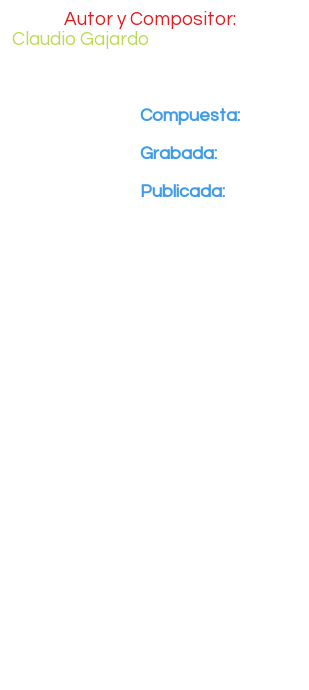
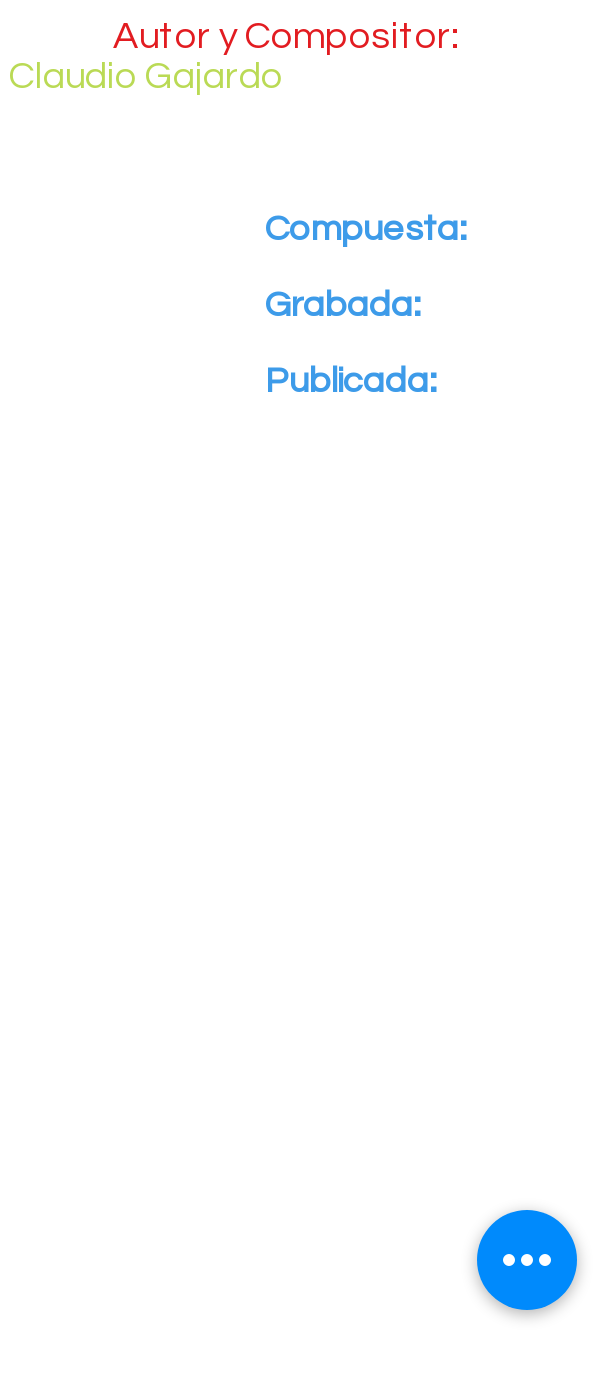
+ [image]
